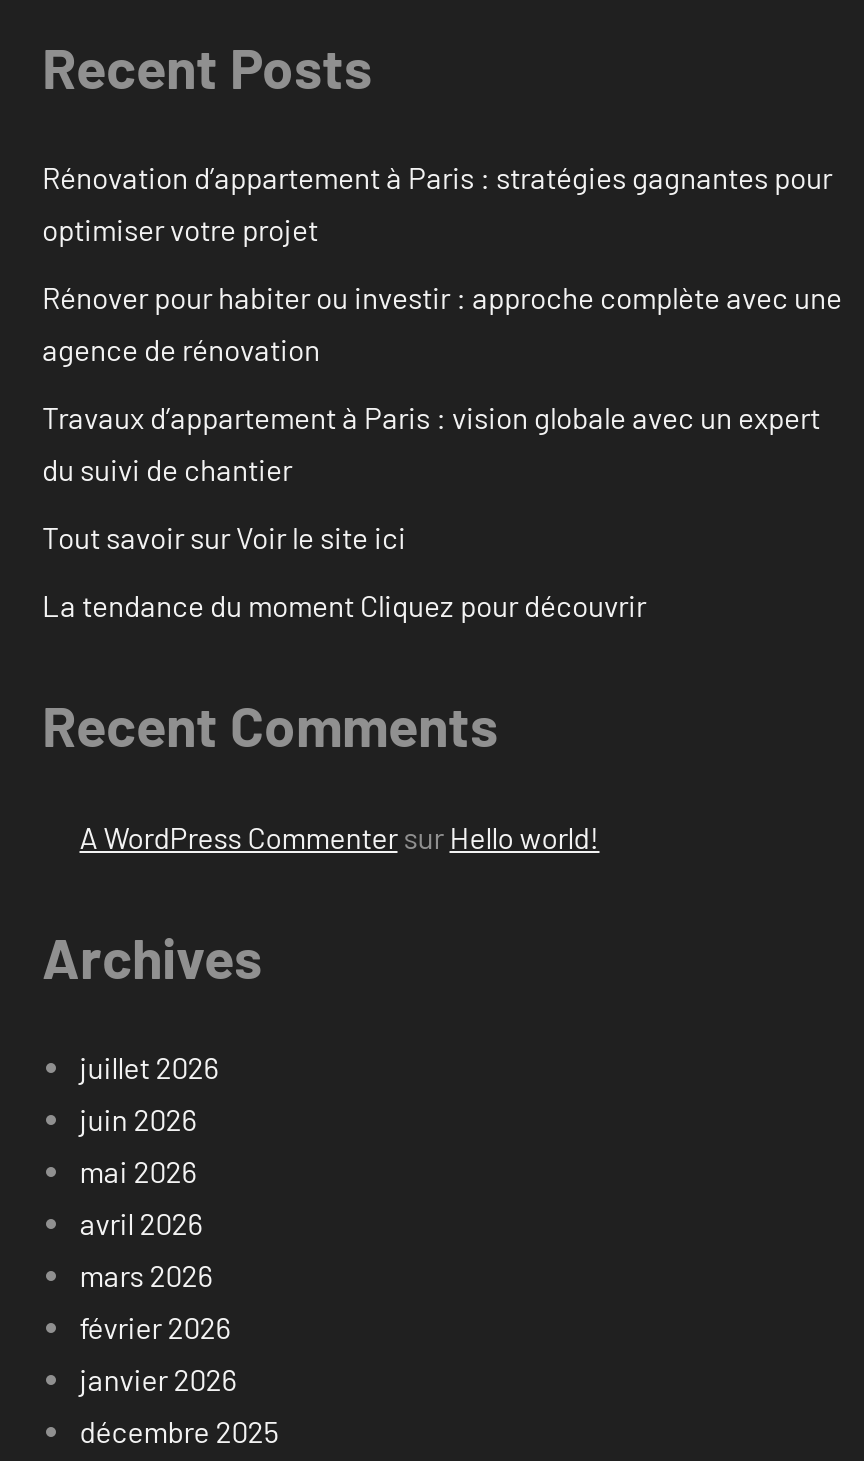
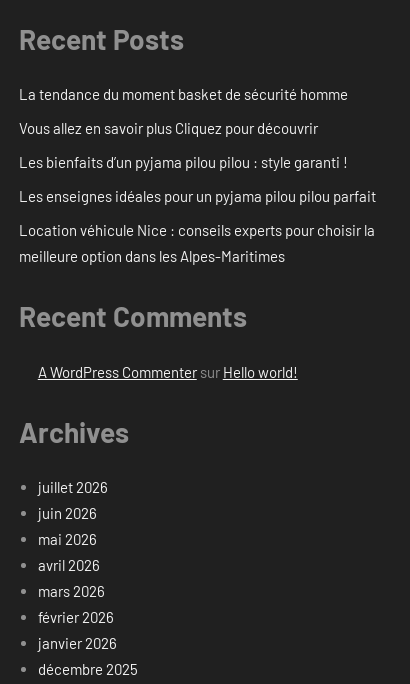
- Rénovation d’appartement à Paris : stratégies gagnantes pour
- optimiser votre projet
+ La tendance du moment basket de sécurité homme

- Rénover pour habiter ou investir : approche complète avec une
- agence de rénovation
+ Vous allez en savoir plus Cliquez pour découvrir

- Travaux d’appartement à Paris : vision globale avec un expert
- du suivi de chantier
+ Les bienfaits d’un pyjama pilou pilou : style garanti !

- Tout savoir sur Voir le site ici
+ Les enseignes idéales pour un pyjama pilou pilou parfait

- La tendance du moment Cliquez pour découvrir
+ Location véhicule Nice : conseils experts pour choisir la
+ meilleure option dans les Alpes-Maritimes
